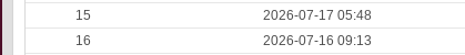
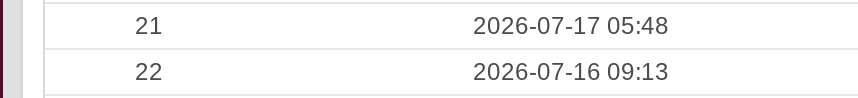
- 15
+ 21

- 16
+ 22
